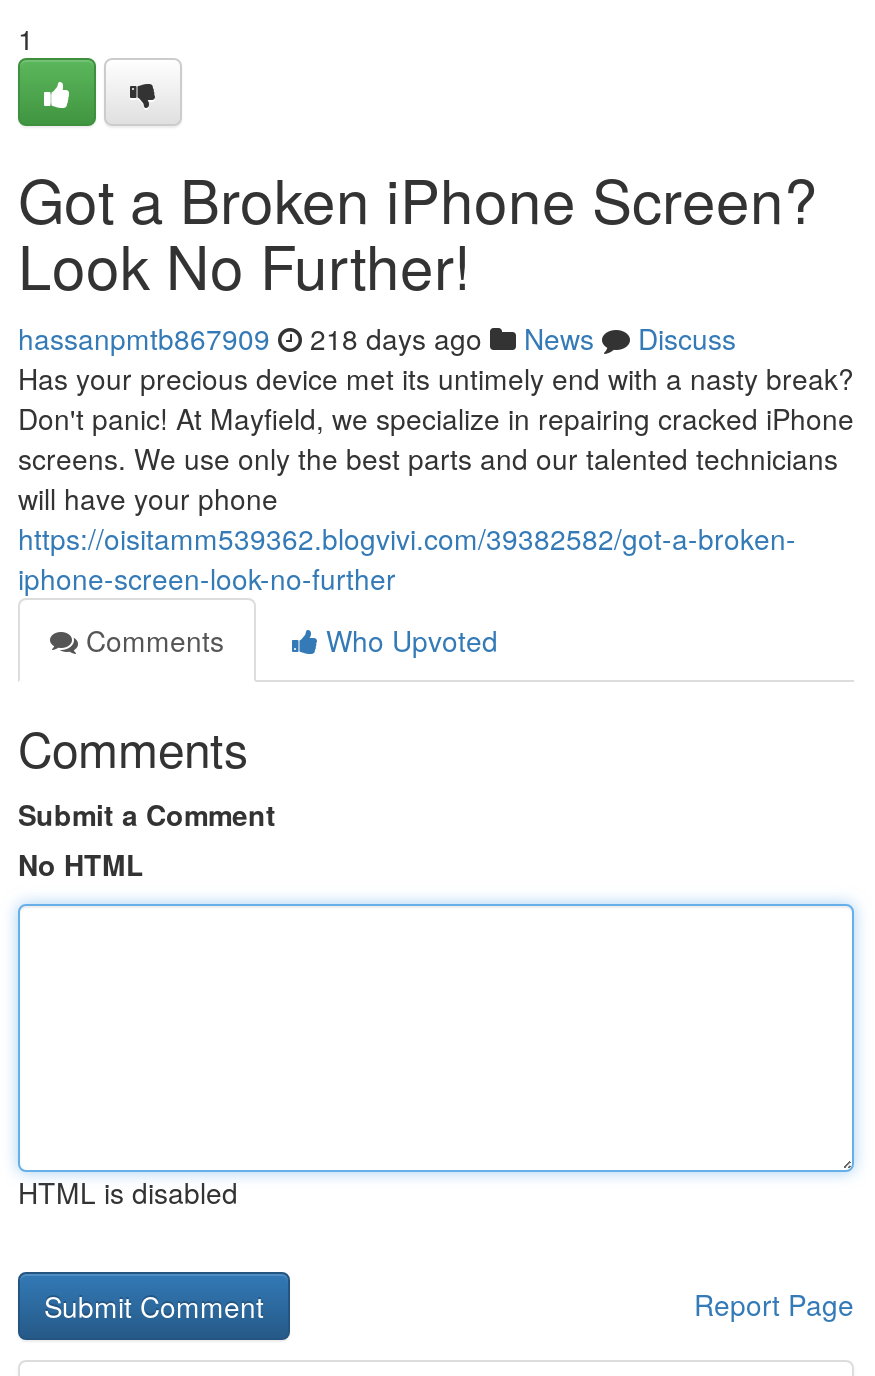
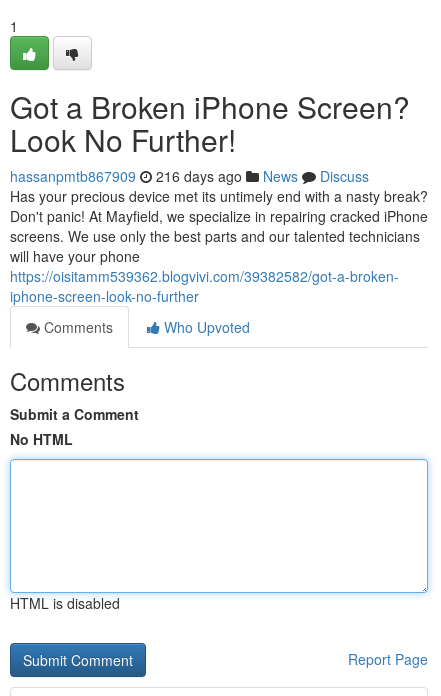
- hassanpmtb867909 218 days ago News Discuss
+ hassanpmtb867909 216 days ago News Discuss
